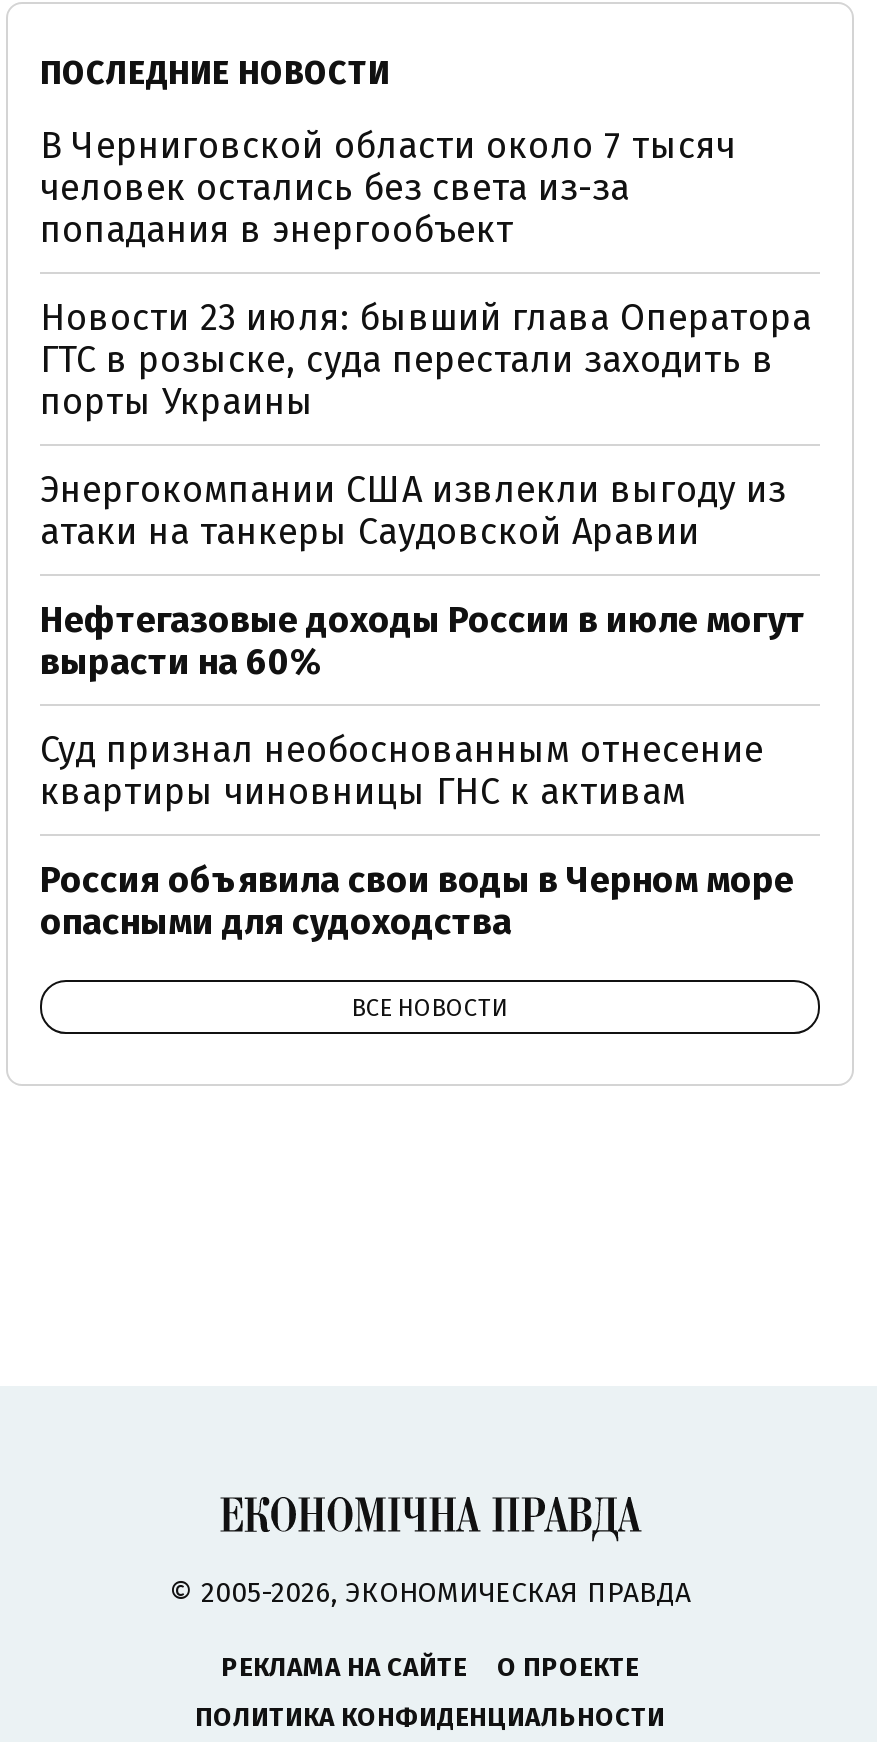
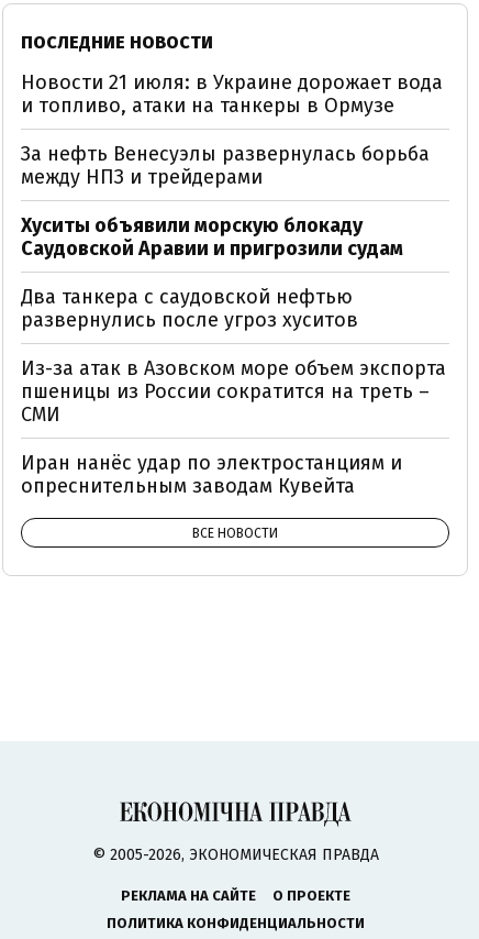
- В Черниговской области около 7 тысяч
- человек остались без света из-за
- попадания в энергообъект
+ Новости 21 июля: в Украине дорожает вода
+ и топливо, атаки на танкеры в Ормузе

- Новости 23 июля: бывший глава Оператора
- ГТС в розыске, суда перестали заходить в
- порты Украины
+ За нефть Венесуэлы развернулась борьба
+ между НПЗ и трейдерами

- Энергокомпании США извлекли выгоду из
- атаки на танкеры Саудовской Аравии
+ Хуситы объявили морскую блокаду
+ Саудовской Аравии и пригрозили судам

- Нефтегазовые доходы России в июле могут
- вырасти на 60%
+ Два танкера с саудовской нефтью
+ развернулись после угроз хуситов

- Суд признал необоснованным отнесение
- квартиры чиновницы ГНС к активам
+ Из-за атак в Азовском море объем экспорта
+ пшеницы из России сократится на треть –
+ СМИ

- Россия объявила свои воды в Черном море
- опасными для судоходства
+ Иран нанёс удар по электростанциям и
+ опреснительным заводам Кувейта
